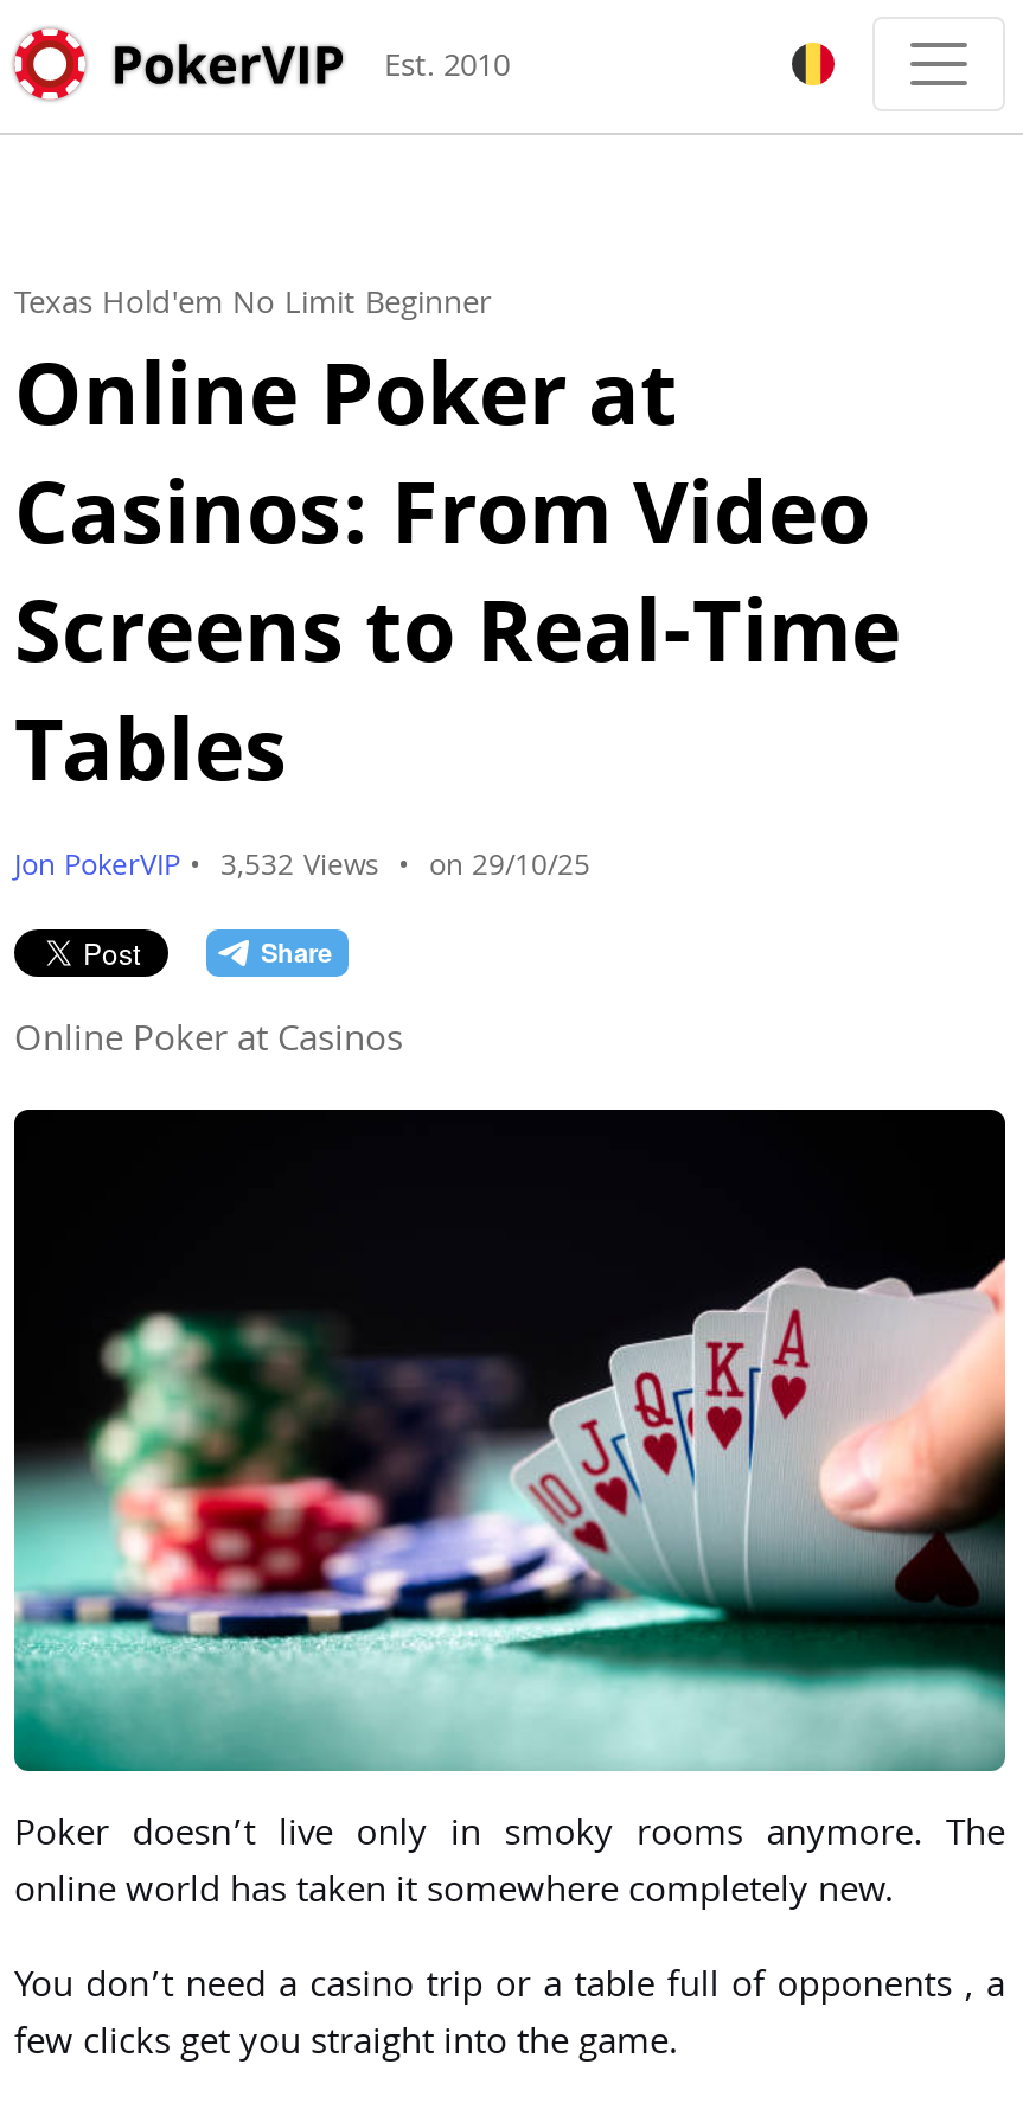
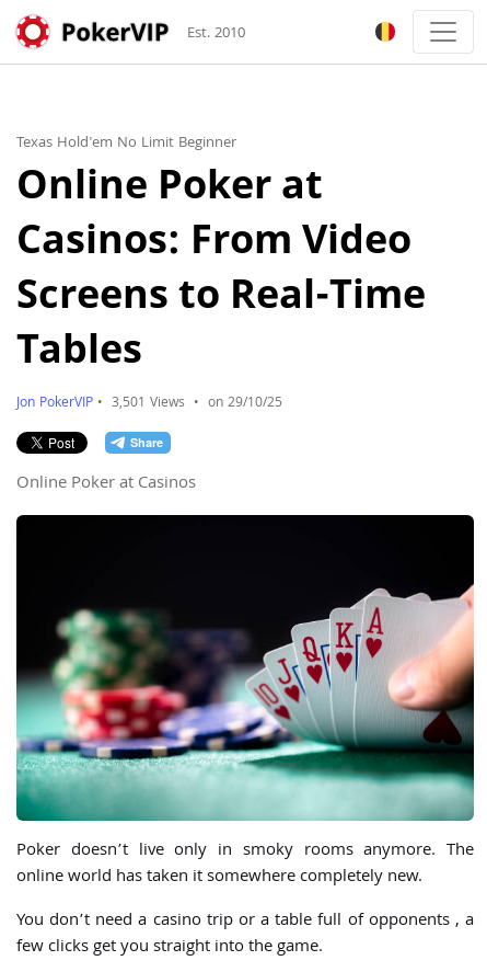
- Jon PokerVIP • 3,532 Views • on 29/10/25
+ Jon PokerVIP • 3,501 Views • on 29/10/25
